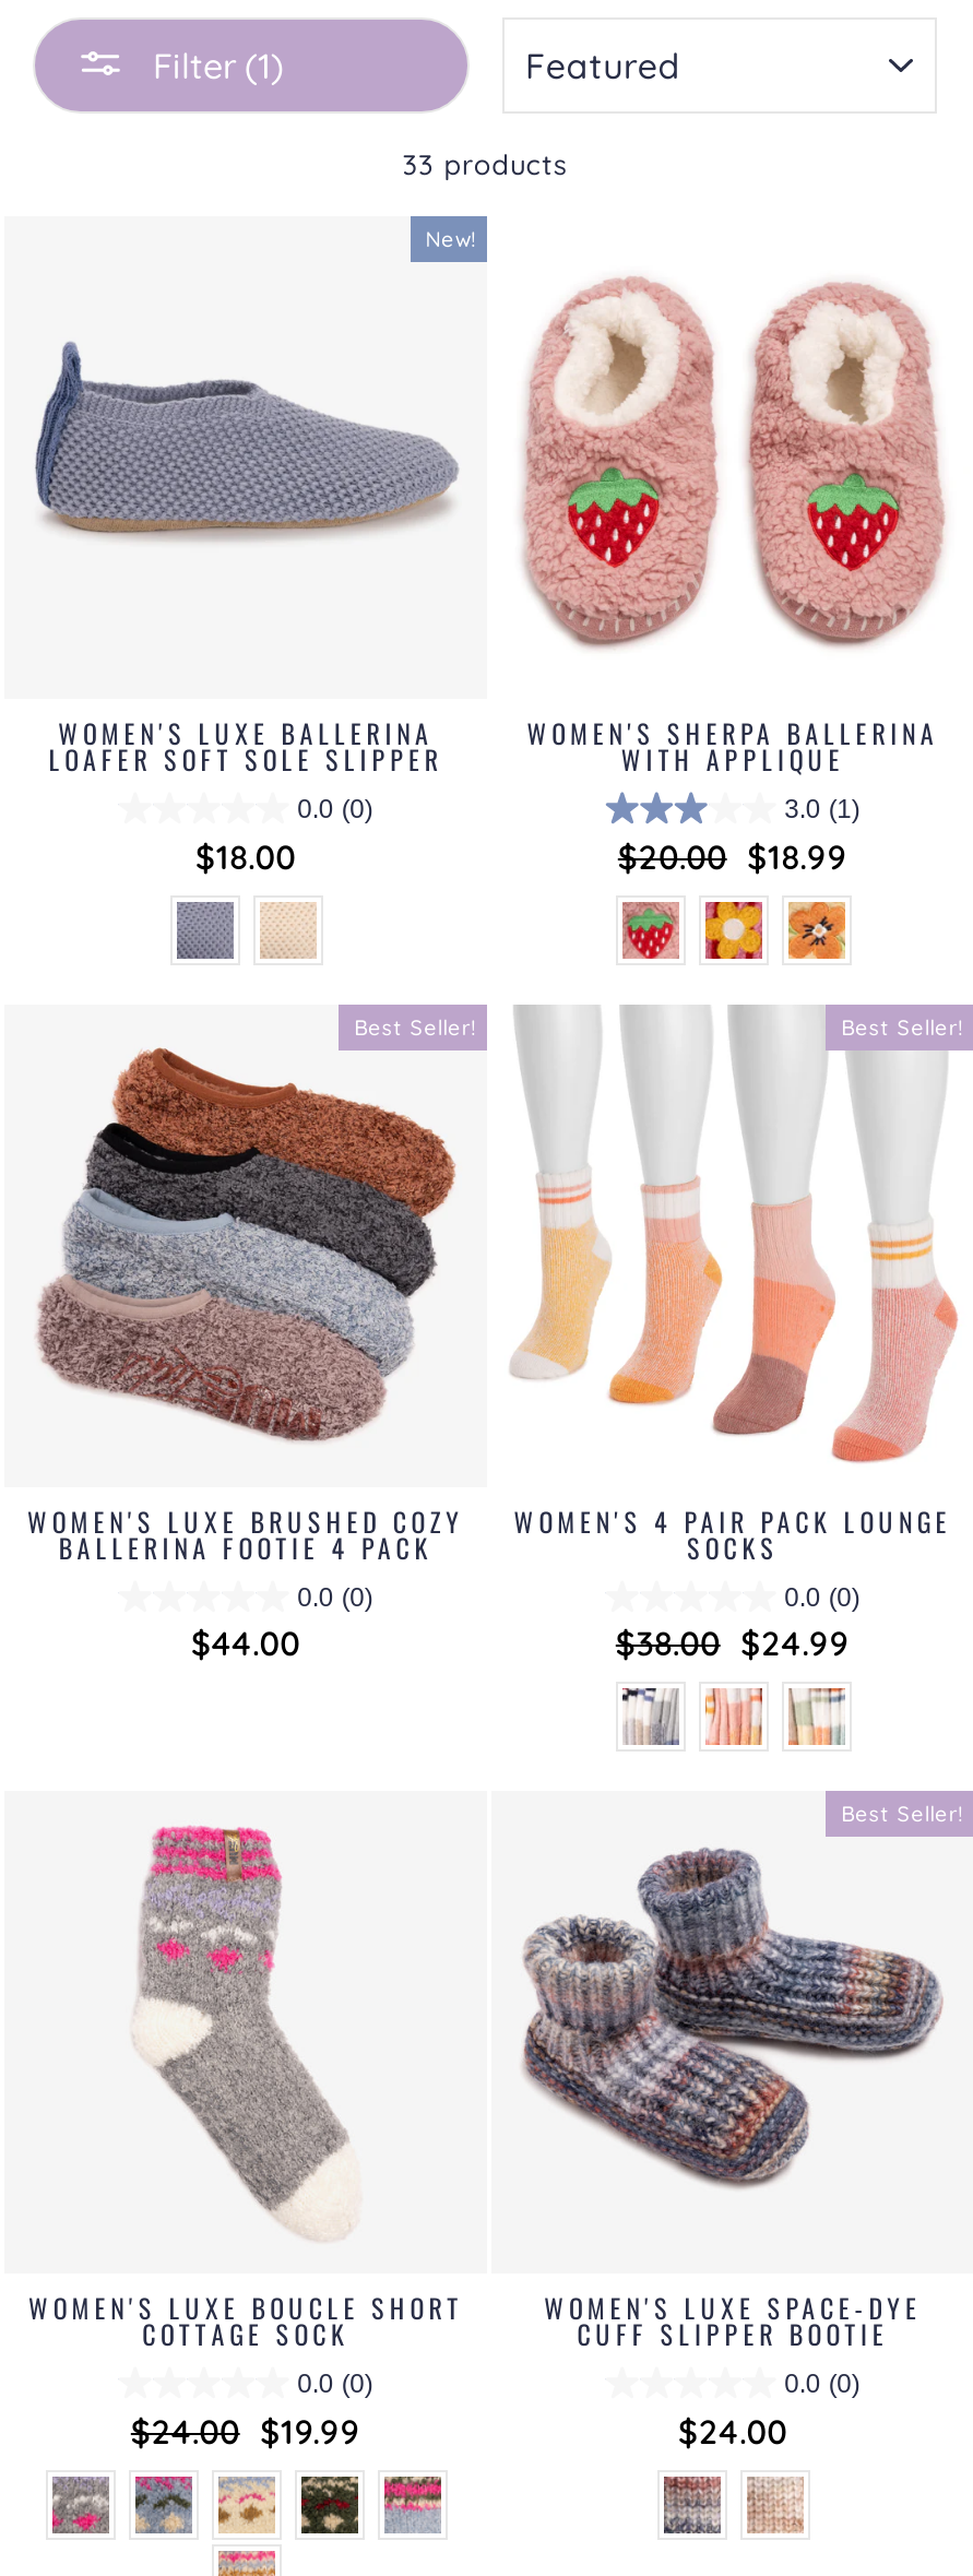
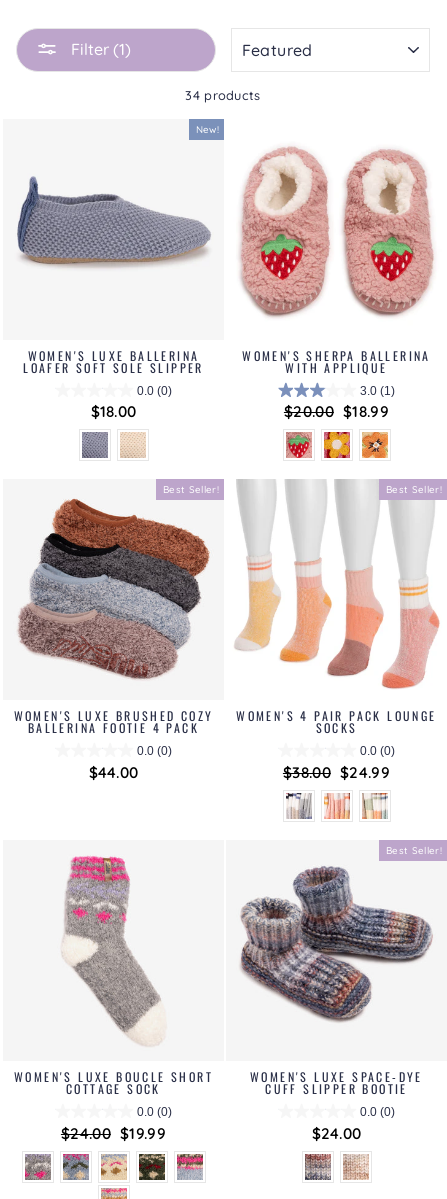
- 33 products
+ 34 products
